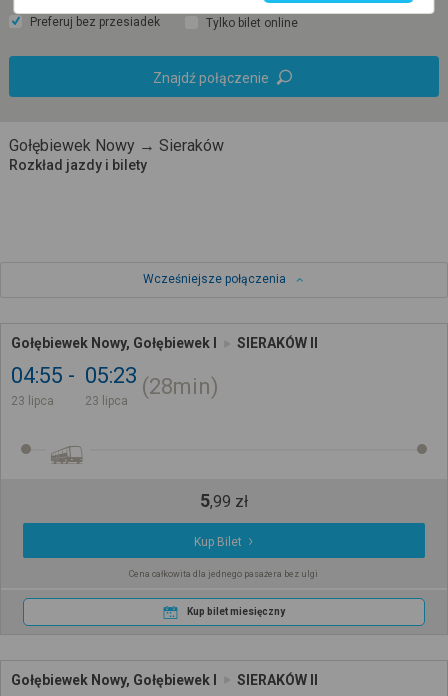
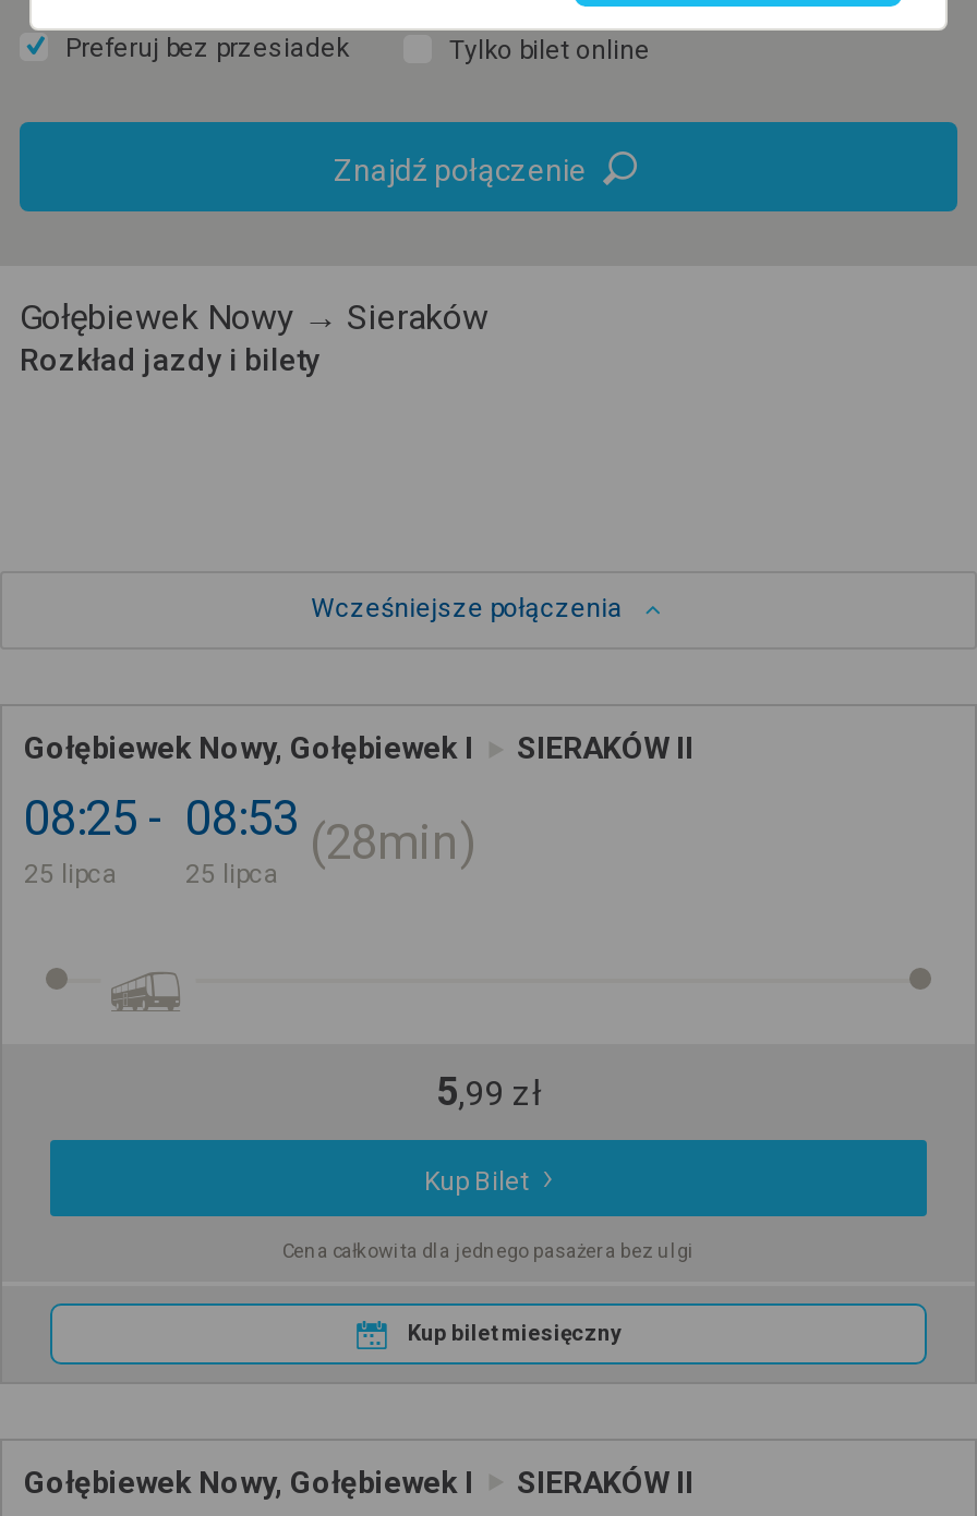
- 04:55
+ 08:25

- 05:23
+ 08:53

- 23 lipca
+ 25 lipca

- 23 lipca
+ 25 lipca
